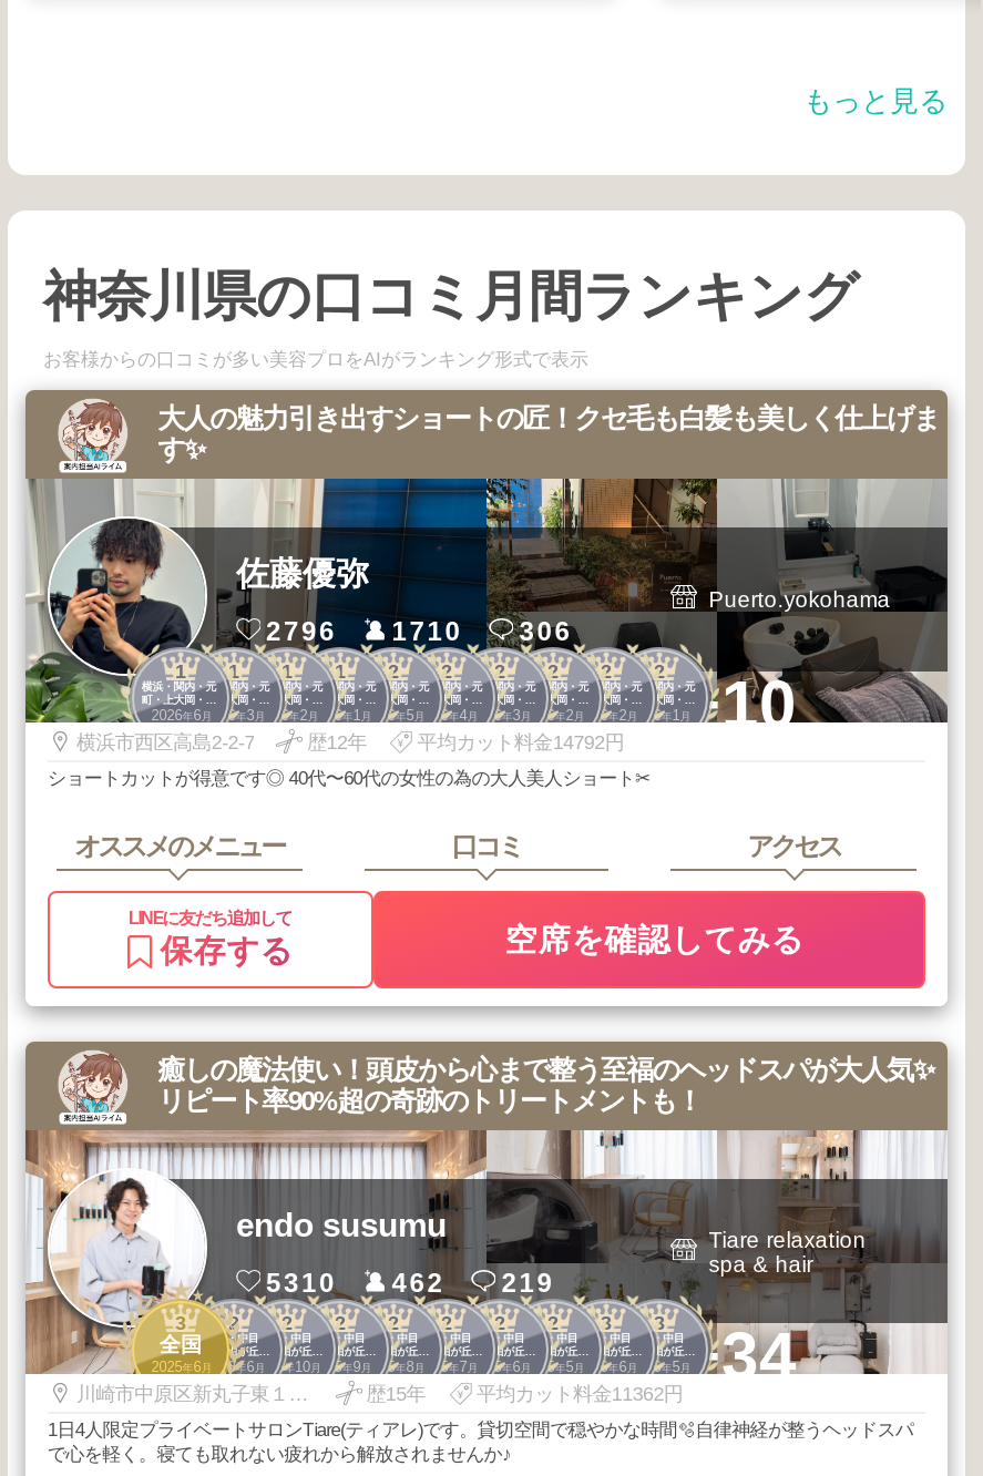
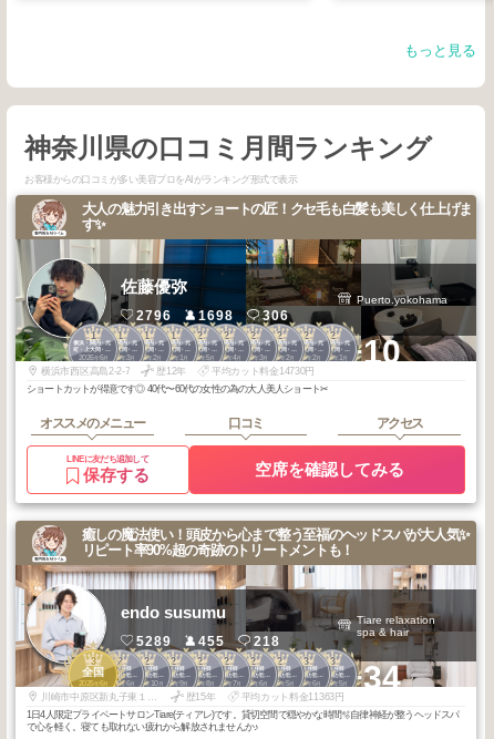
- 2796 1710 306
+ 2796 1698 306

- 平均カット料金14792円
+ 平均カット料金14730円

- 5310
+ 5289

- 462
+ 455

- 219
+ 218

- 平均カット料金11362円
+ 平均カット料金11363円
